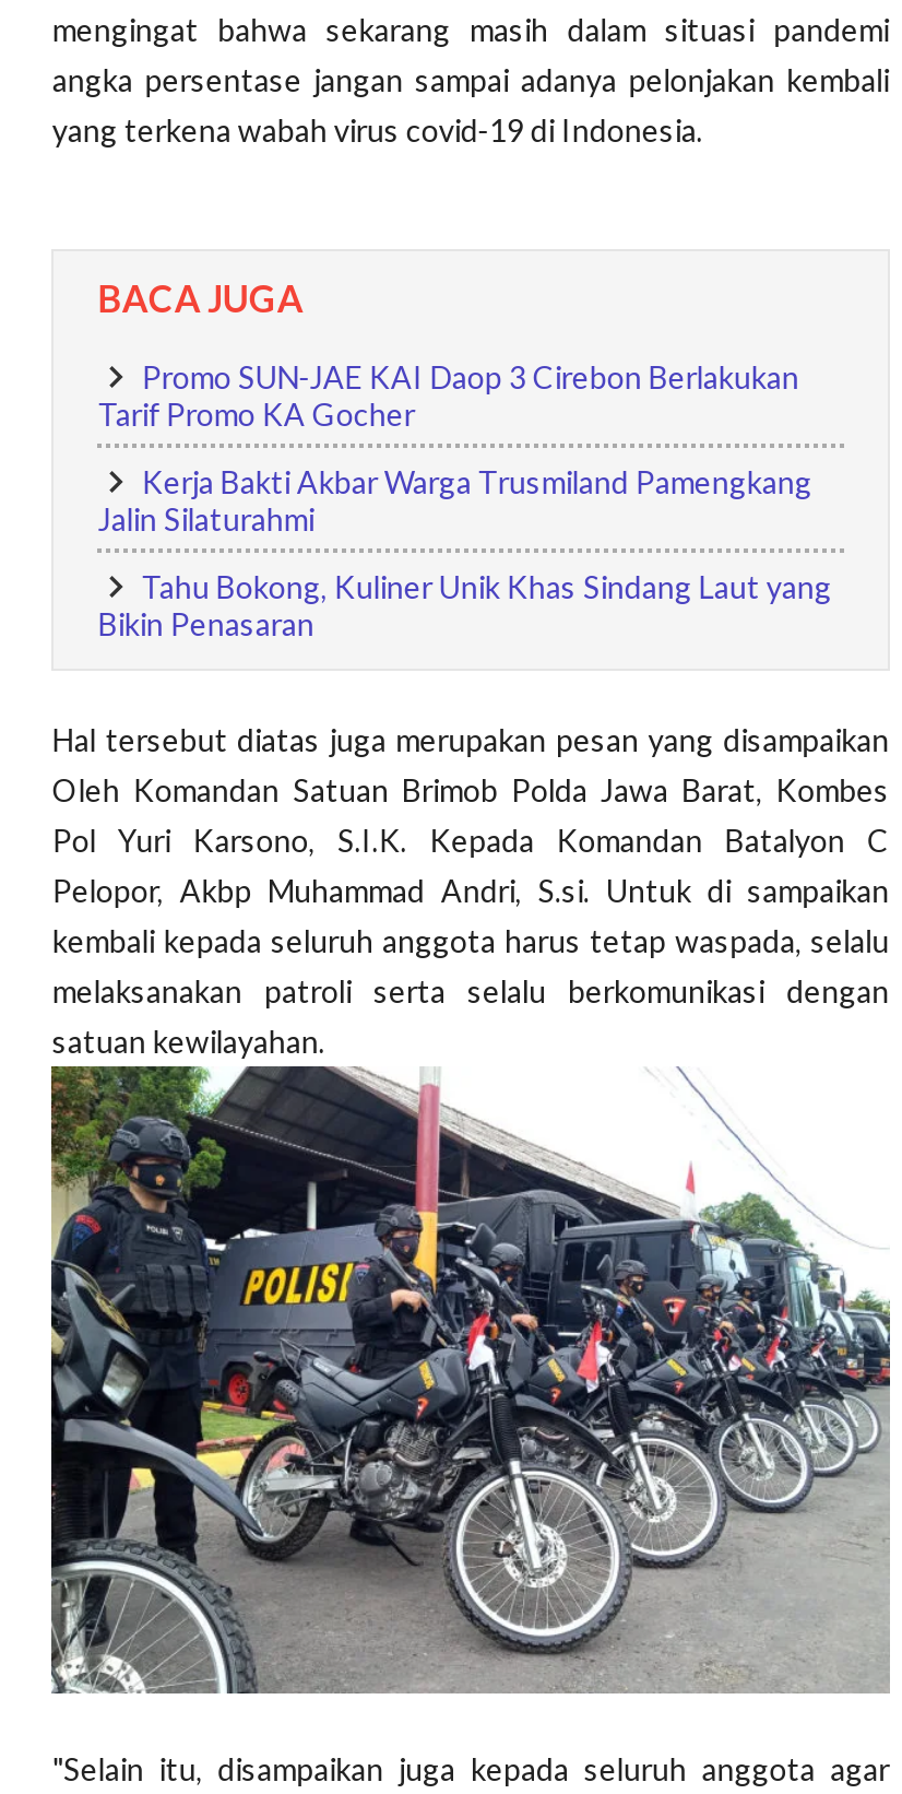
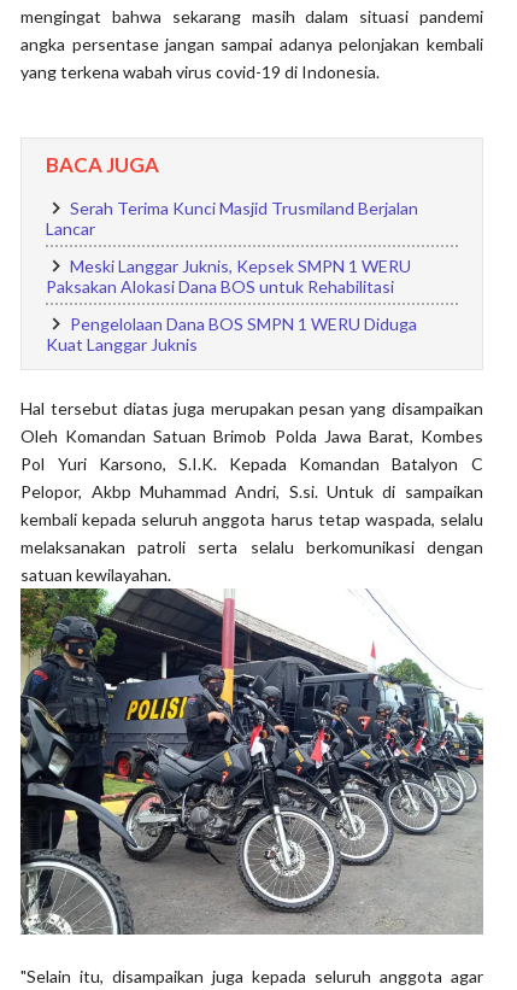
- Promo SUN-JAE KAI Daop 3 Cirebon Berlakukan
- Tarif Promo KA Gocher
+ Serah Terima Kunci Masjid Trusmiland Berjalan
+ Lancar

- Kerja Bakti Akbar Warga Trusmiland Pamengkang
- Jalin Silaturahmi
+ Meski Langgar Juknis, Kepsek SMPN 1 WERU
+ Paksakan Alokasi Dana BOS untuk Rehabilitasi

- Tahu Bokong, Kuliner Unik Khas Sindang Laut yang
- Bikin Penasaran
+ Pengelolaan Dana BOS SMPN 1 WERU Diduga
+ Kuat Langgar Juknis
